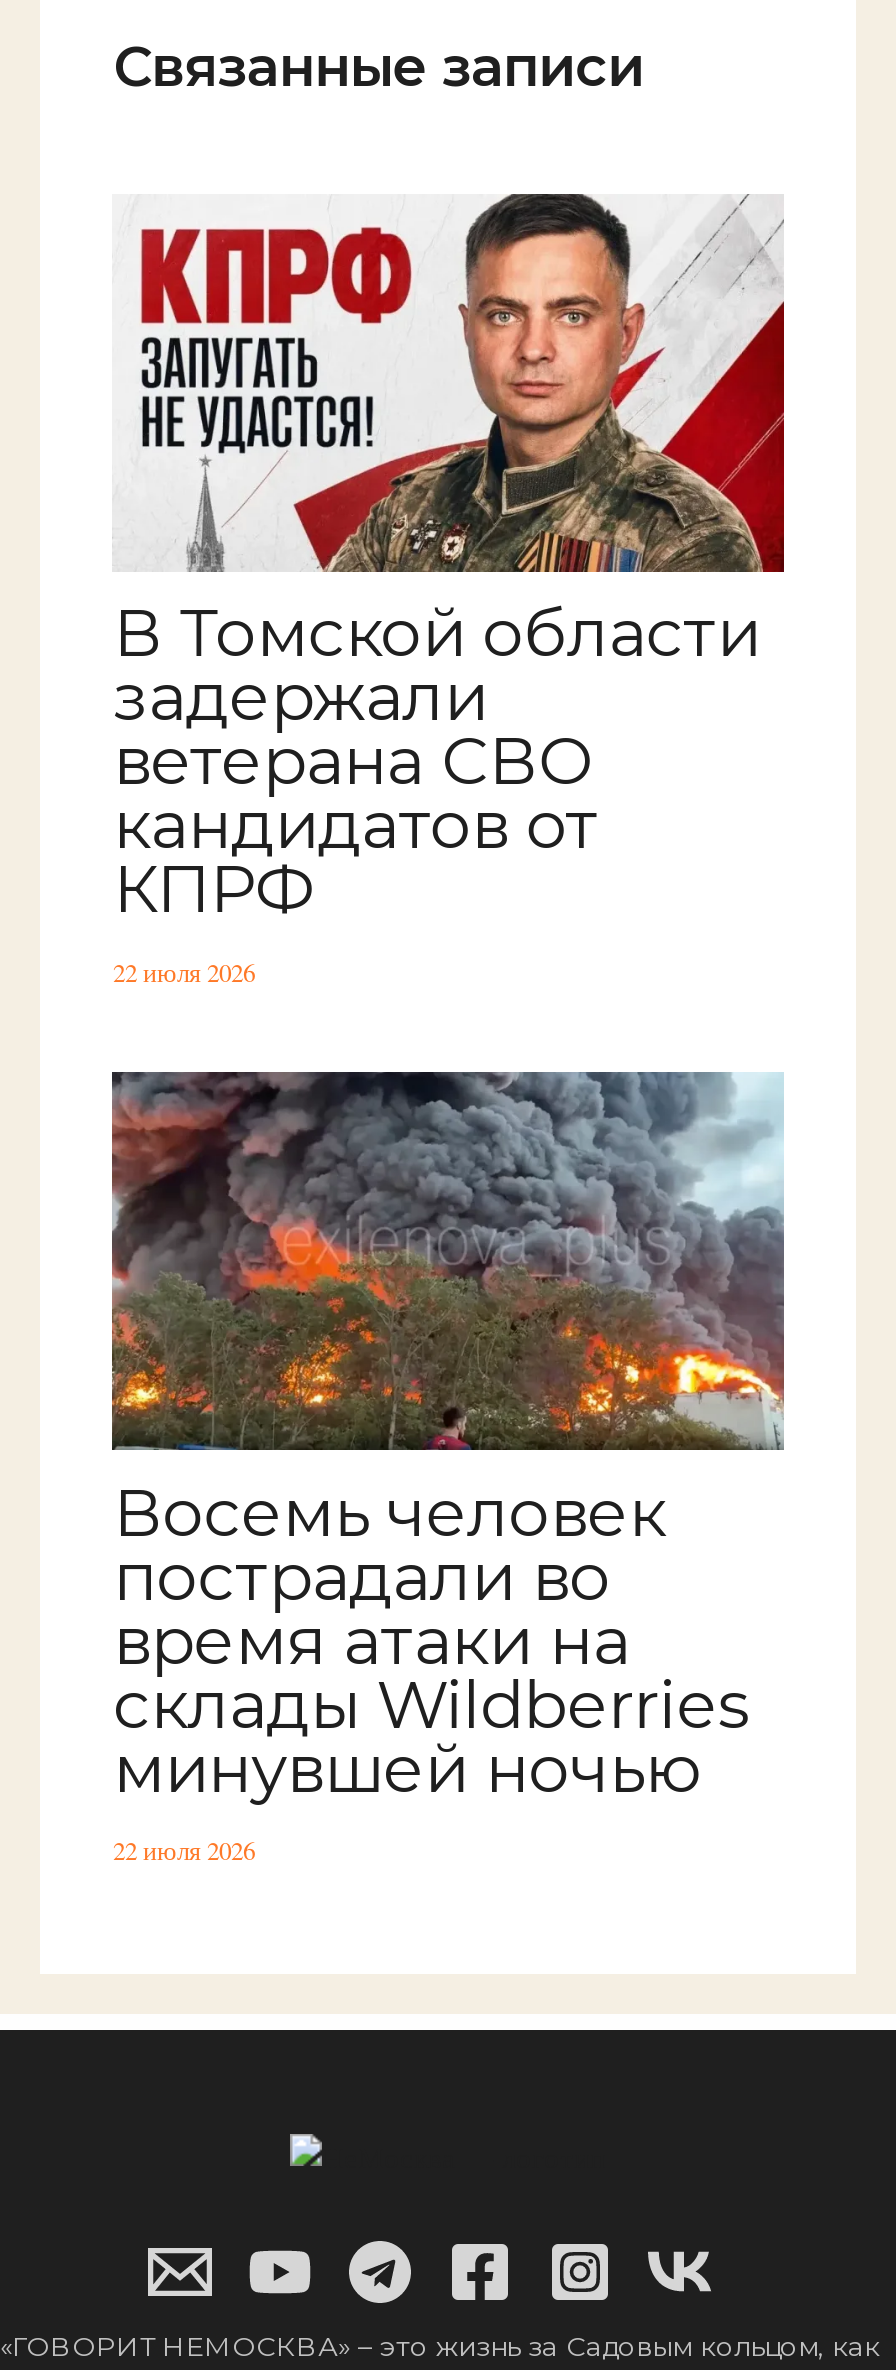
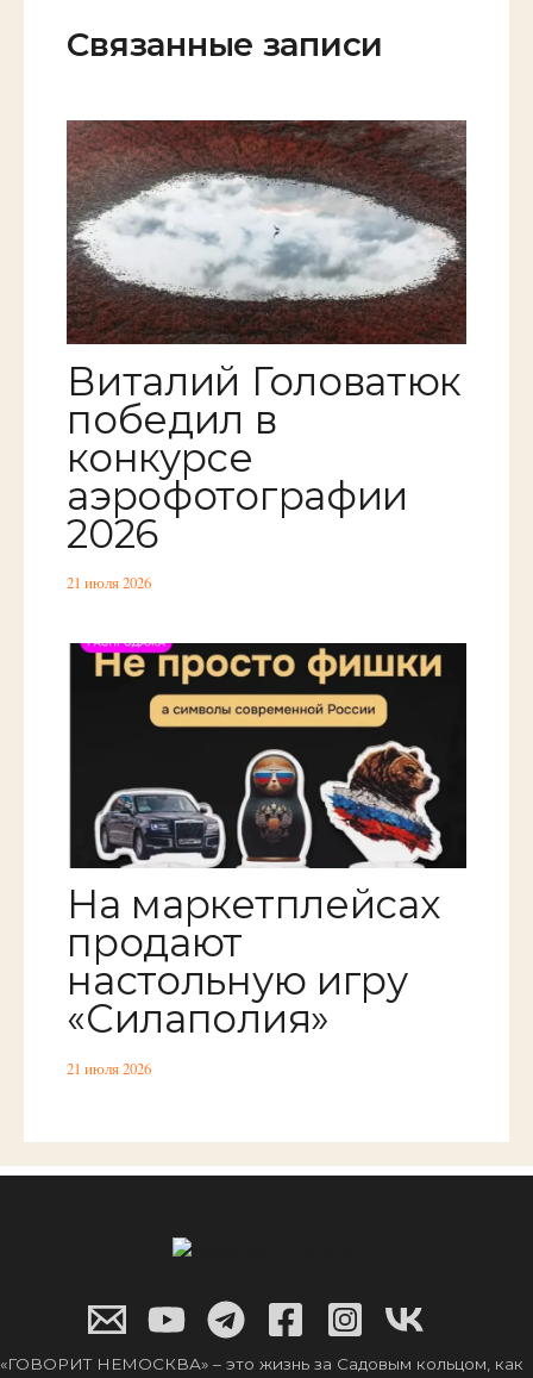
- [image]
- В Томской области
- задержали
- ветерана СВО
- кандидатов от
- КПРФ
- 22 июля 2026
+ [image]
+ Виталий Головатюк
+ победил в
+ конкурсе
+ аэрофотографии
+ 2026
+ 21 июля 2026

- [image]
- Восемь человек
- пострадали во
- время атаки на
- склады Wildberries
- минувшей ночью
- 22 июля 2026
+ [image]
+ На маркетплейсах
+ продают
+ настольную игру
+ «Силаполия»
+ 21 июля 2026
